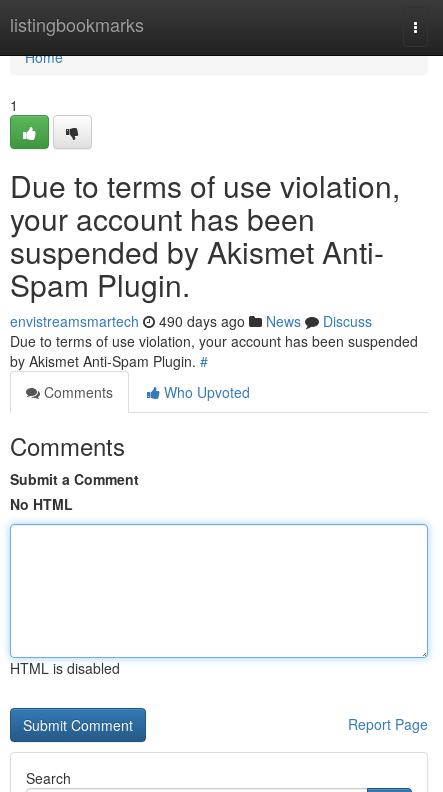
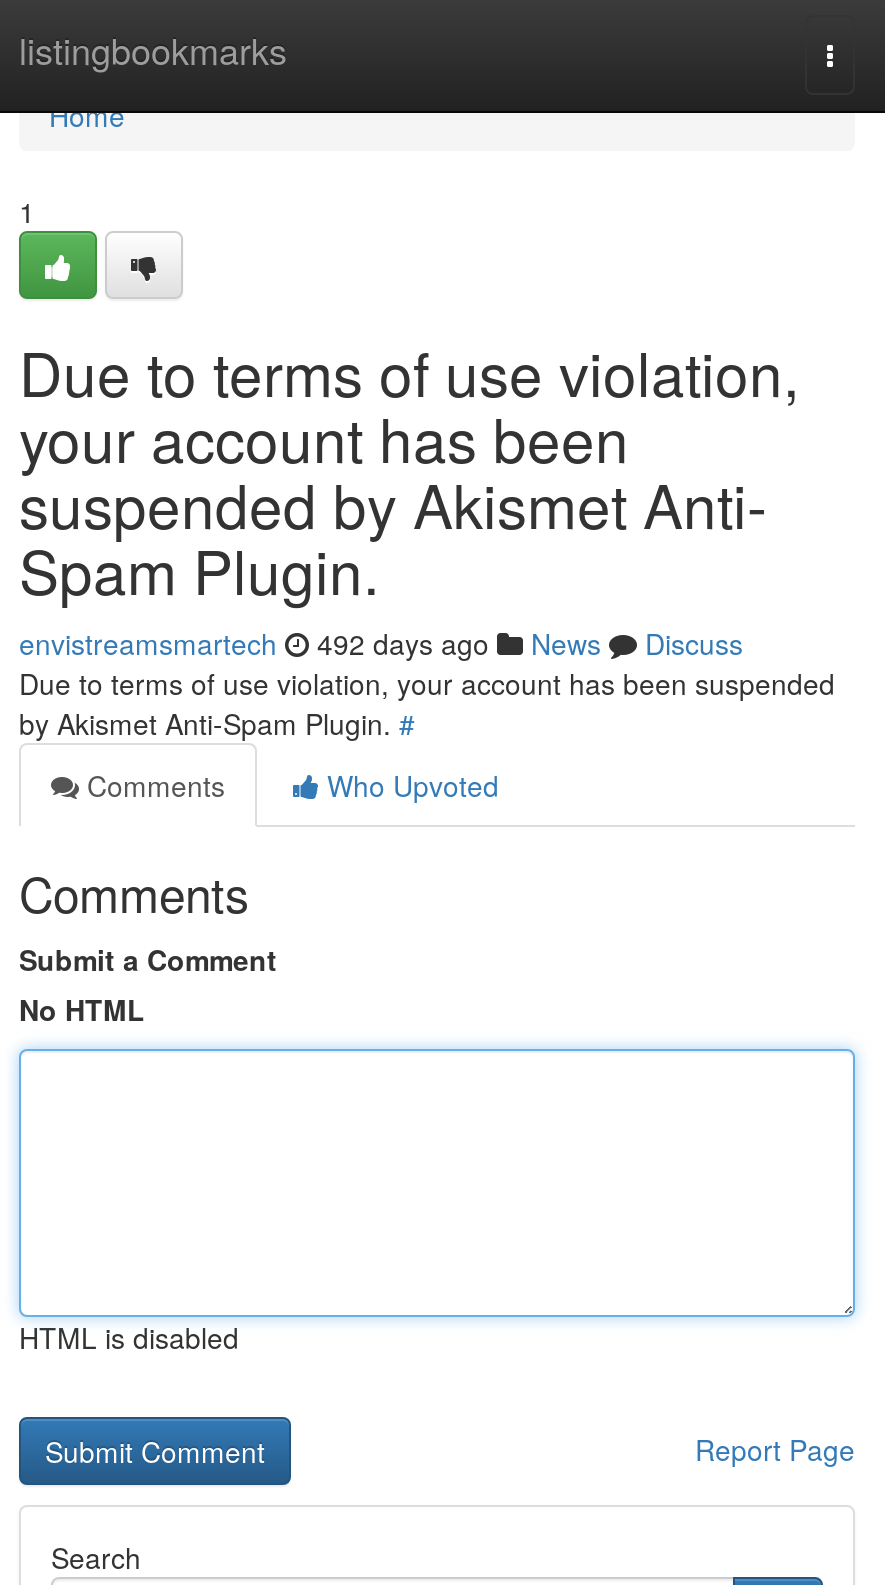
- envistreamsmartech 490 days ago News Discuss
+ envistreamsmartech 492 days ago News Discuss
